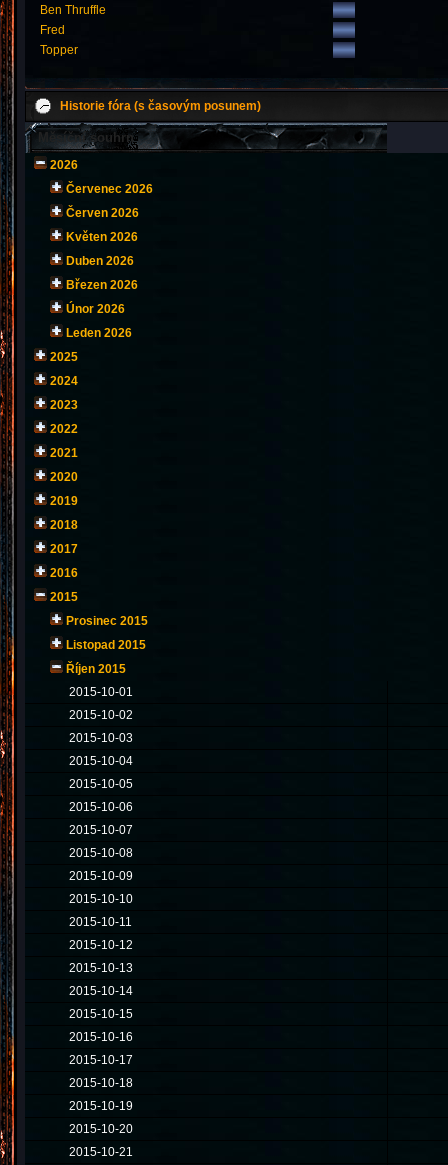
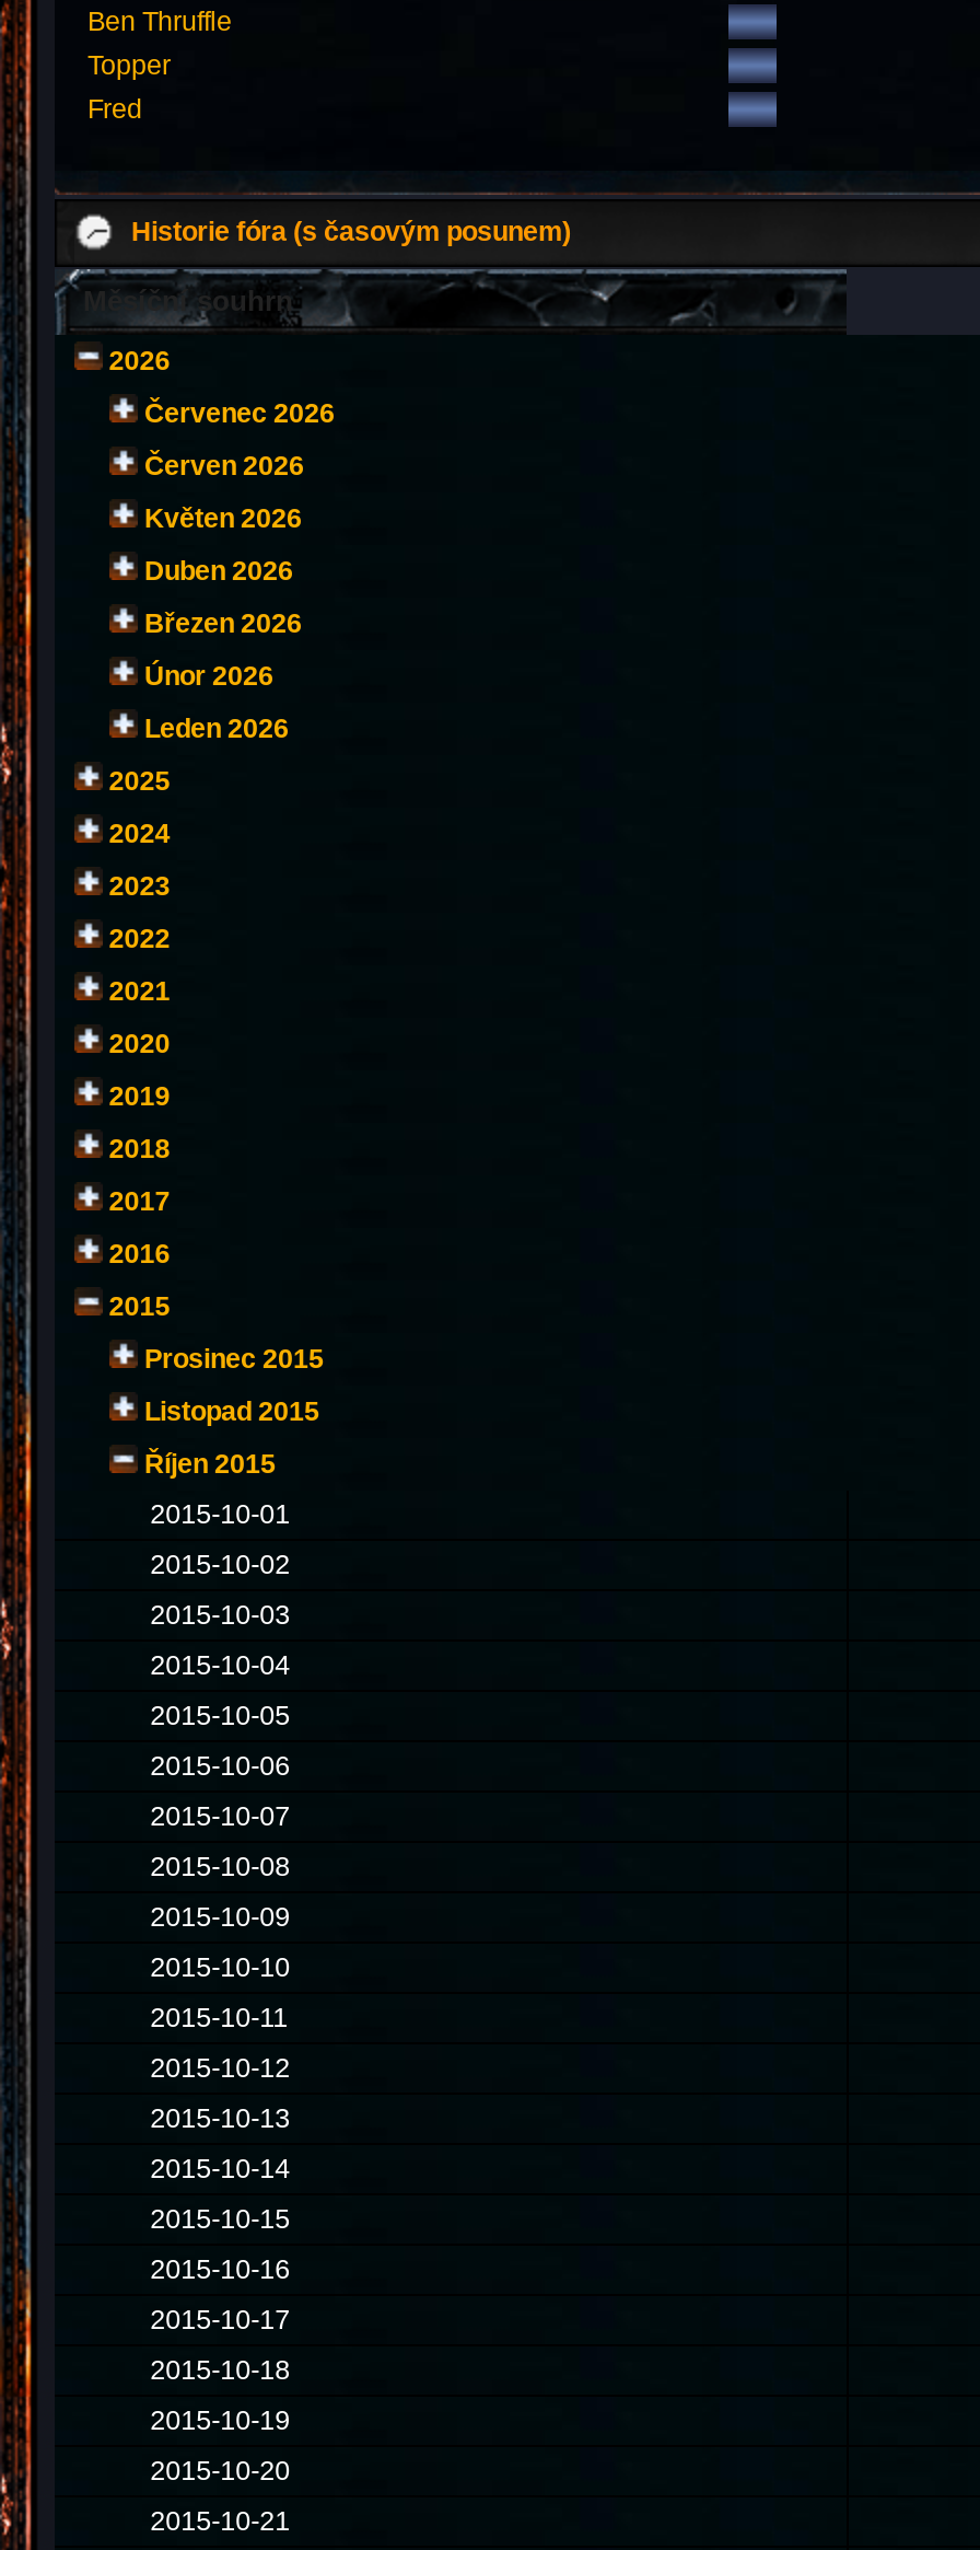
moved down: Fred

moved up: Topper
